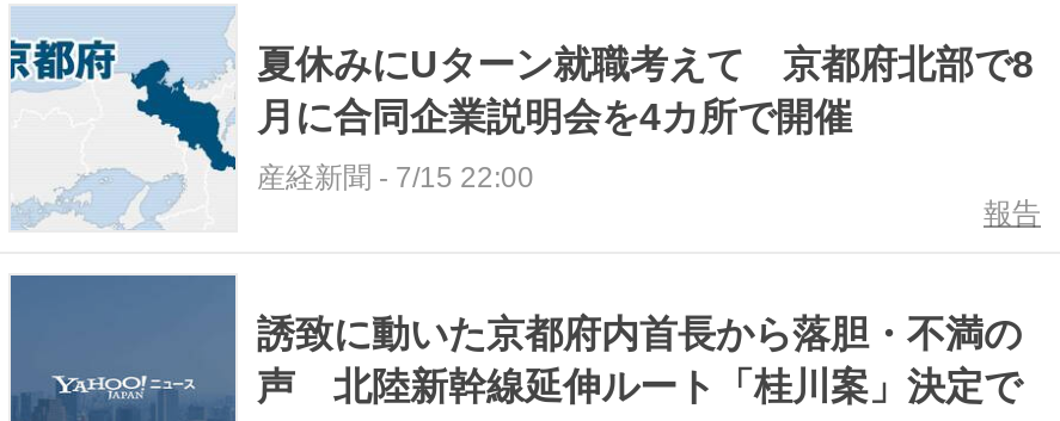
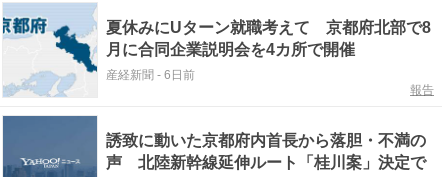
- 産経新聞- 7/15 22:00
+ 産経新聞- 6日前
